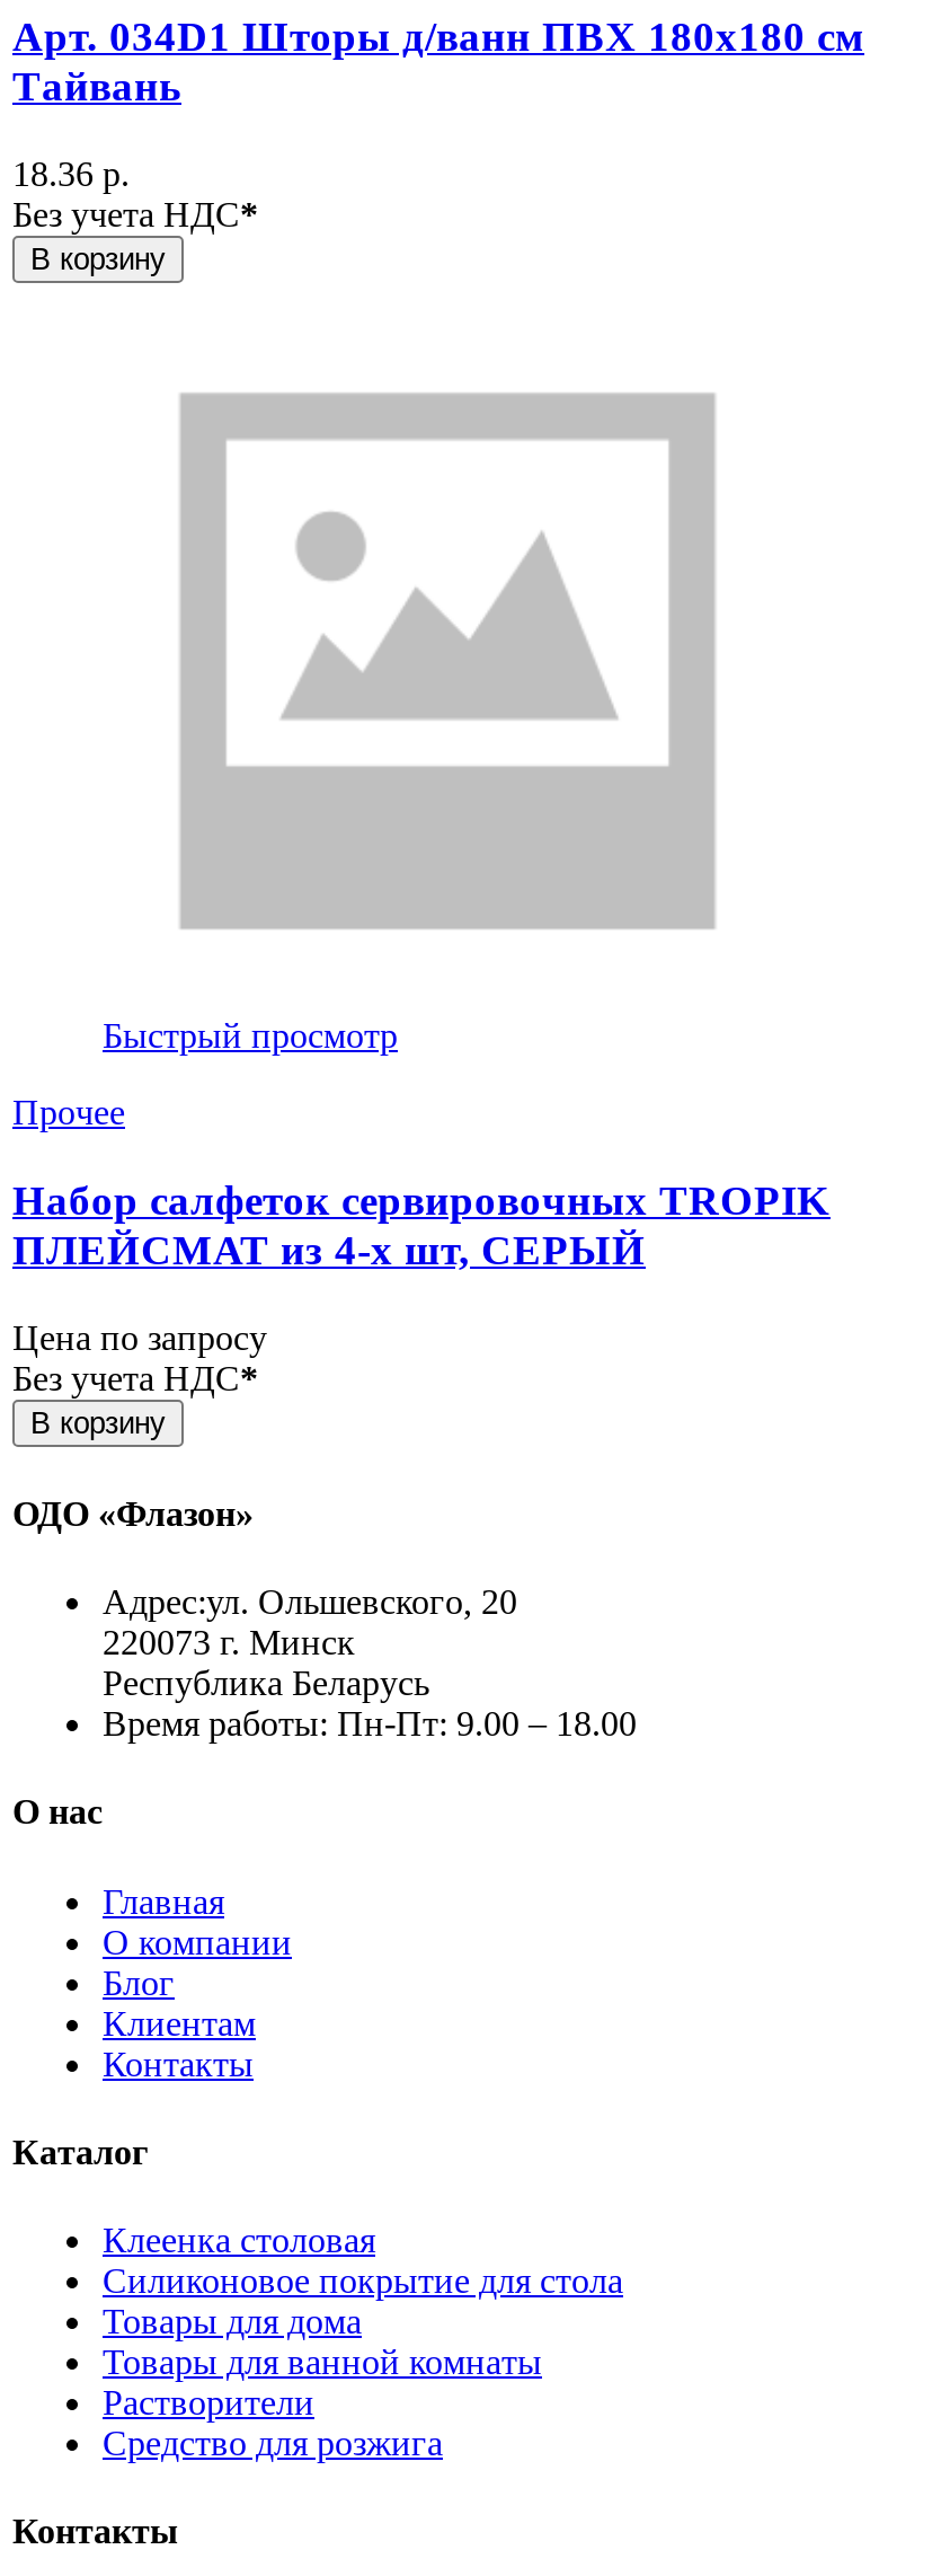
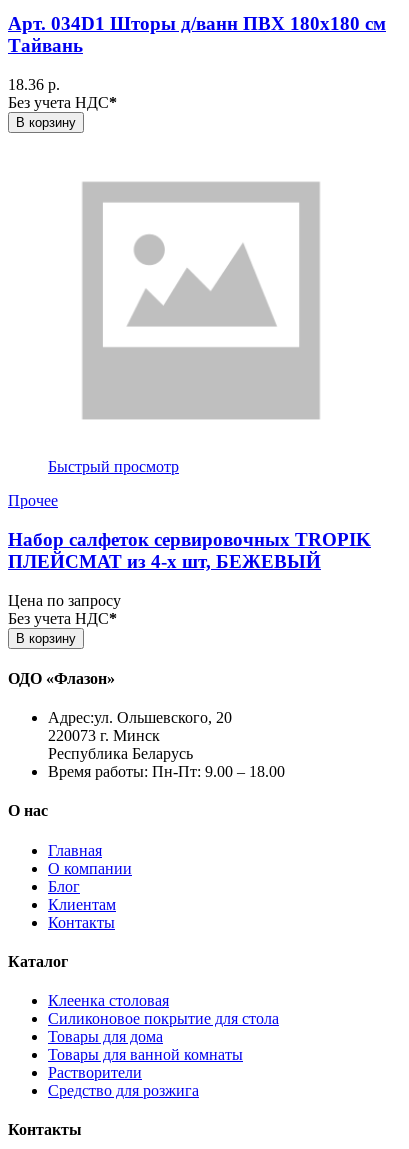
- ПЛЕЙСМАТ из 4-х шт, СЕРЫЙ
+ ПЛЕЙСМАТ из 4-х шт, БЕЖЕВЫЙ
